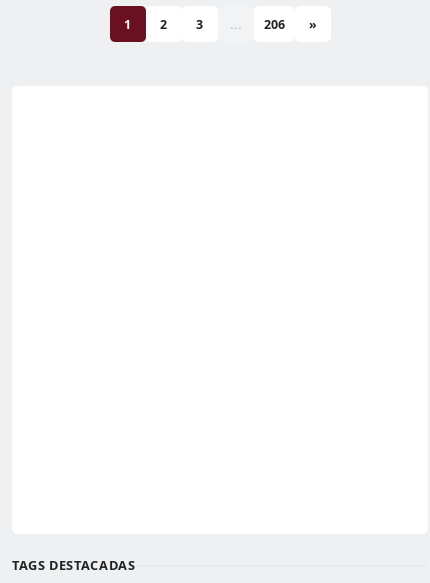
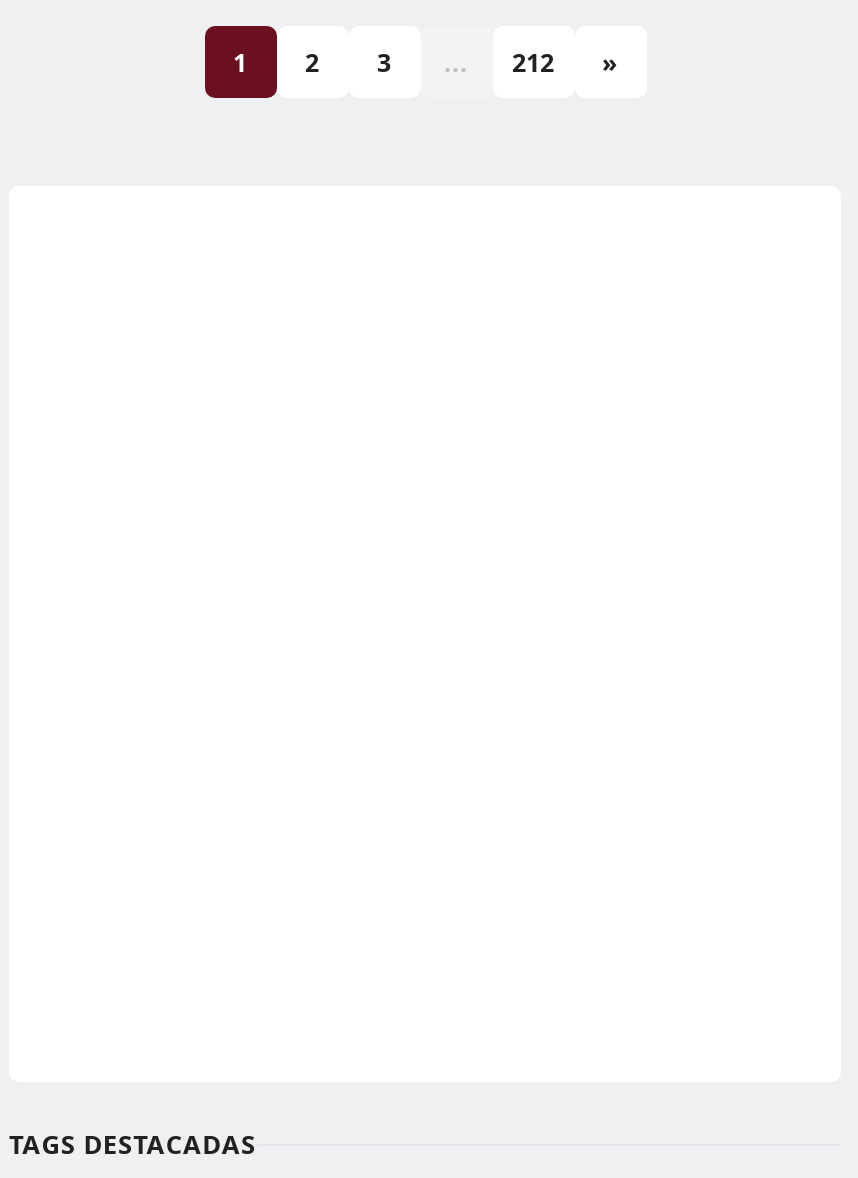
- 206
+ 212
